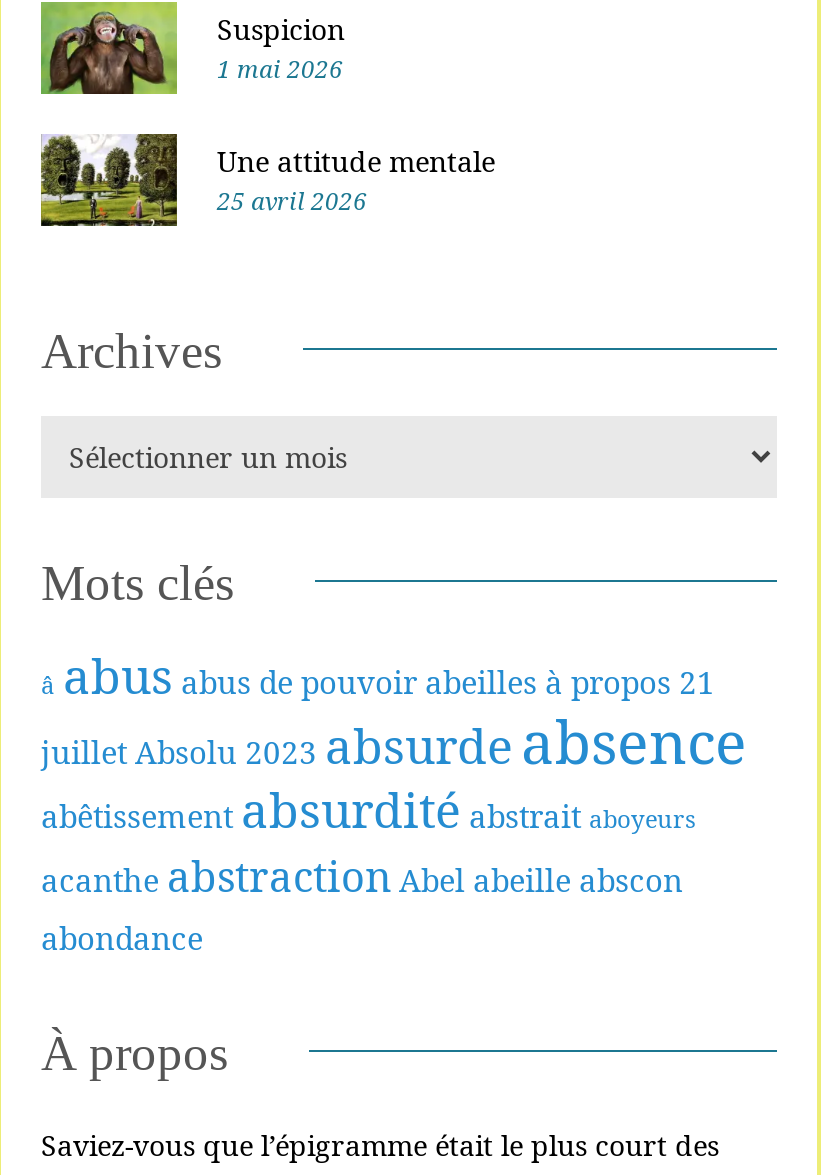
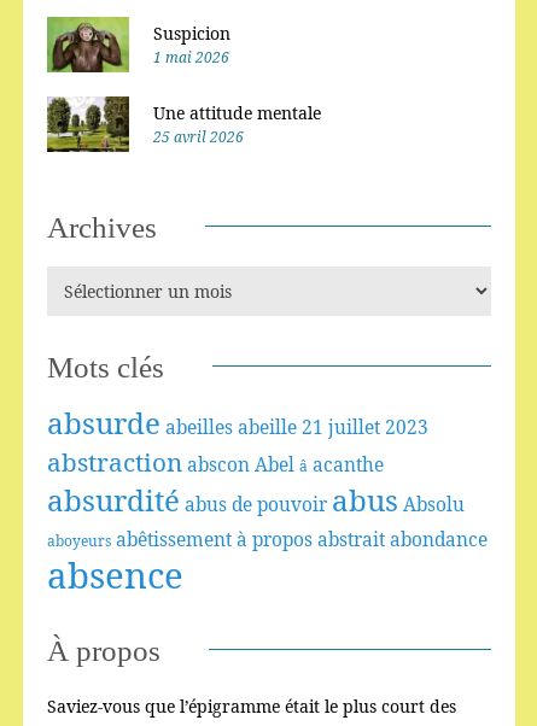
- â abus abus de pouvoir abeilles à propos 21
- juillet Absolu 2023 absurde absence
- abêtissement absurdité abstrait aboyeurs
- acanthe abstraction Abel abeille abscon
- abondance
+ absurde abeilles abeille 21 juillet 2023
+ abstraction abscon Abel â acanthe
+ absurdité abus de pouvoir abus Absolu
+ aboyeurs abêtissement à propos abstrait abondance
+ absence
